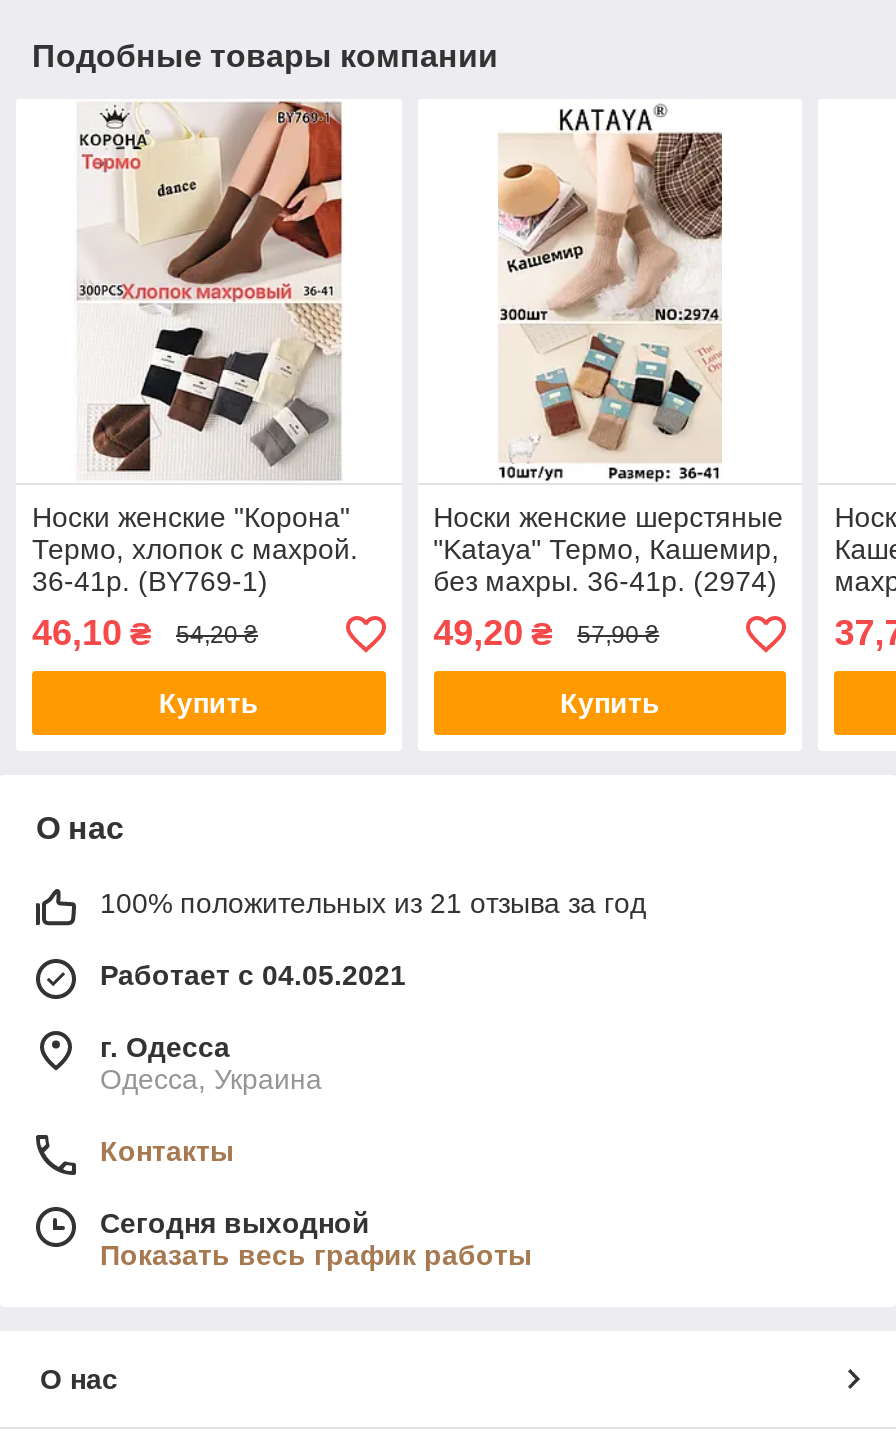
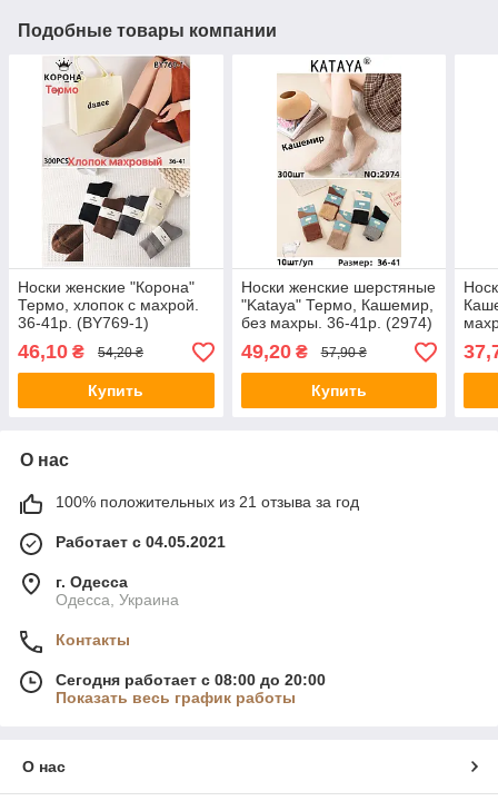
- Сегодня выходной
+ Сегодня работает с 08:00 до 20:00
